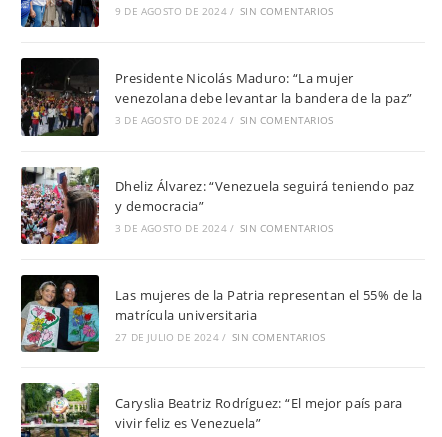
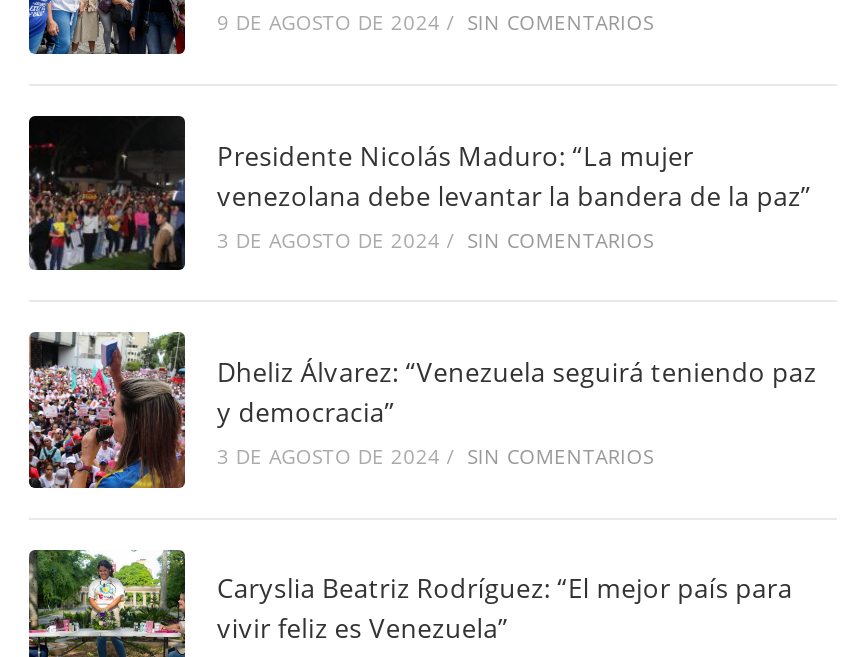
- [image]
- Las mujeres de la Patria representan el 55% de la
- matrícula universitaria
- 27 DE JULIO DE 2024 / SIN COMENTARIOS
